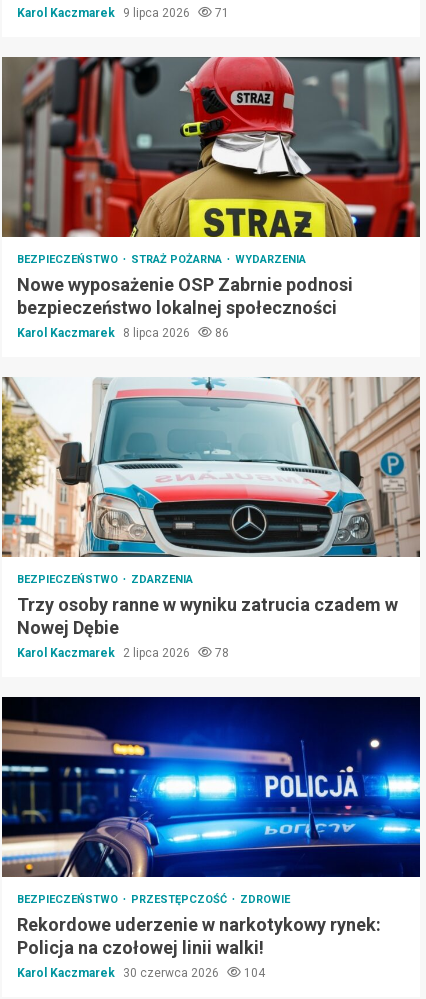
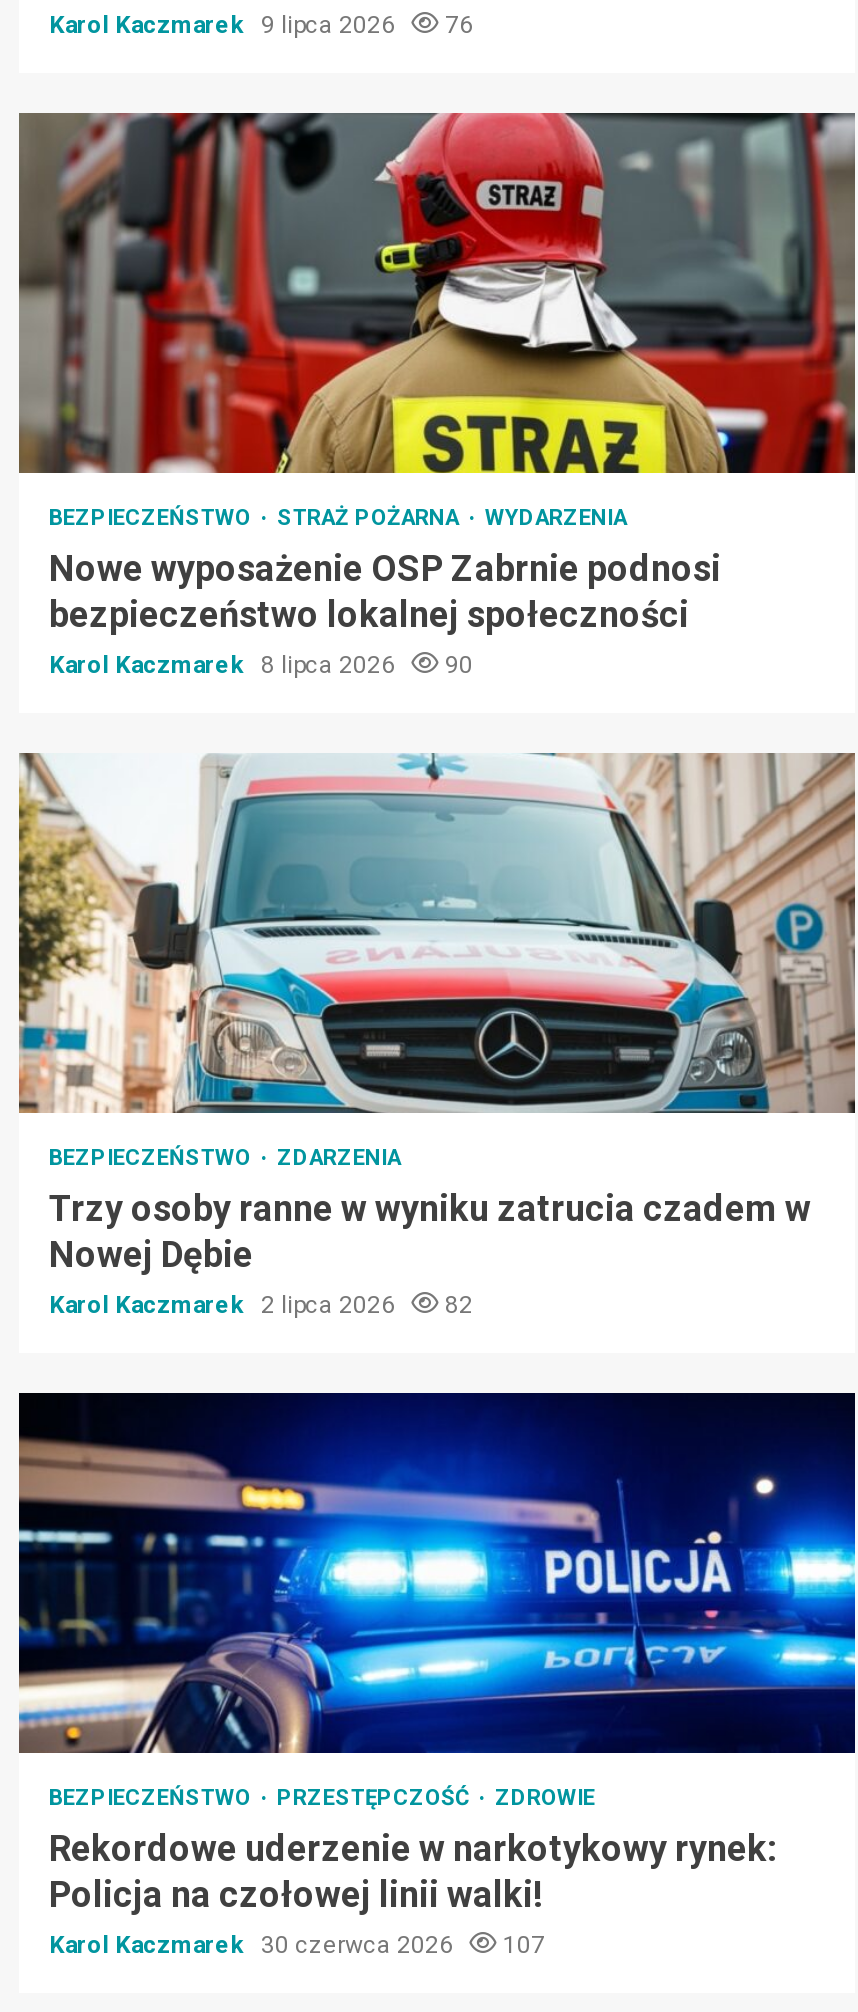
- Karol Kaczmarek 9 lipca 2026 71
+ Karol Kaczmarek 9 lipca 2026 76

- Karol Kaczmarek 8 lipca 2026 86
+ Karol Kaczmarek 8 lipca 2026 90

- Karol Kaczmarek 2 lipca 2026 78
+ Karol Kaczmarek 2 lipca 2026 82

- Karol Kaczmarek 30 czerwca 2026 104
+ Karol Kaczmarek 30 czerwca 2026 107
